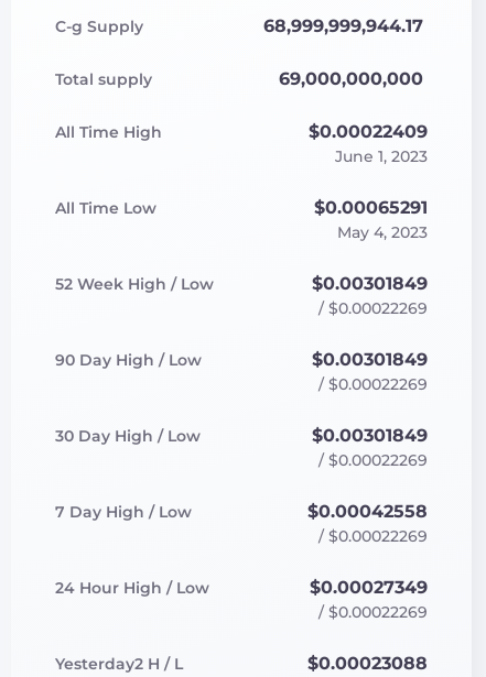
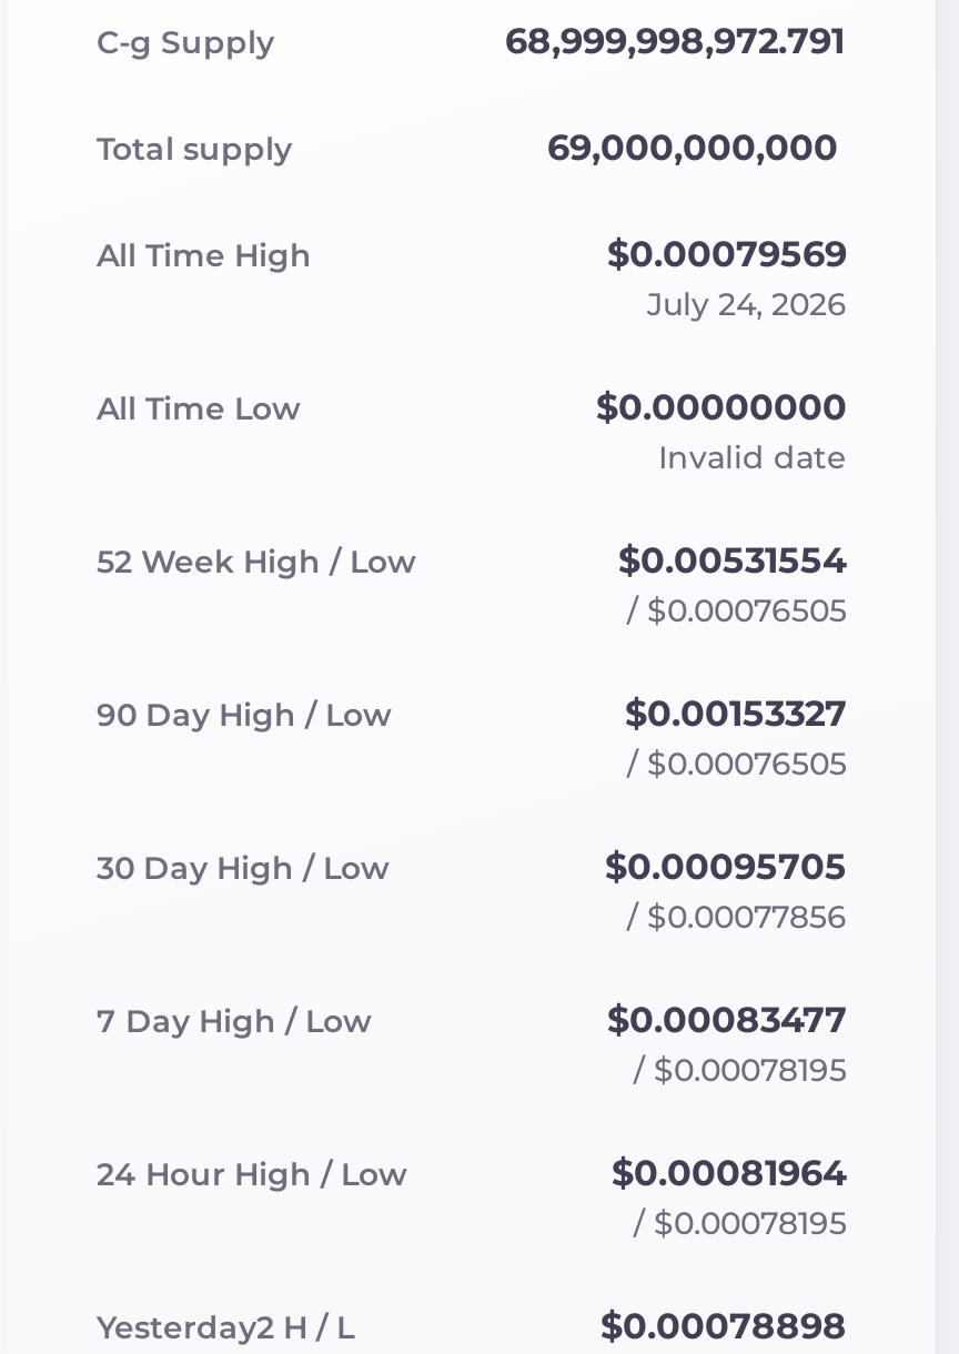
- 68,999,999,944.17
+ 68,999,998,972.791

- $0.00022409
- June 1, 2023
+ $0.00079569
+ July 24, 2026

- $0.00065291
- May 4, 2023
+ $0.00000000
+ Invalid date

- $0.00301849
+ $0.00531554

- / $0.00022269
+ / $0.00076505

- $0.00301849
+ $0.00153327

- / $0.00022269
+ / $0.00076505

- $0.00301849
+ $0.00095705

- / $0.00022269
+ / $0.00077856

- $0.00042558
+ $0.00083477

- / $0.00022269
+ / $0.00078195

- $0.00027349
+ $0.00081964

- / $0.00022269
+ / $0.00078195

- $0.00023088
+ $0.00078898
